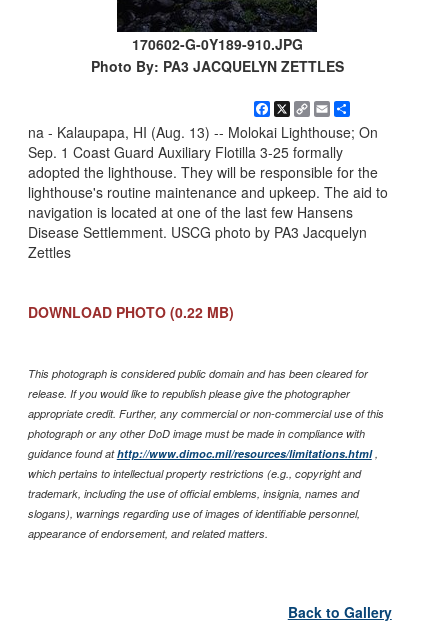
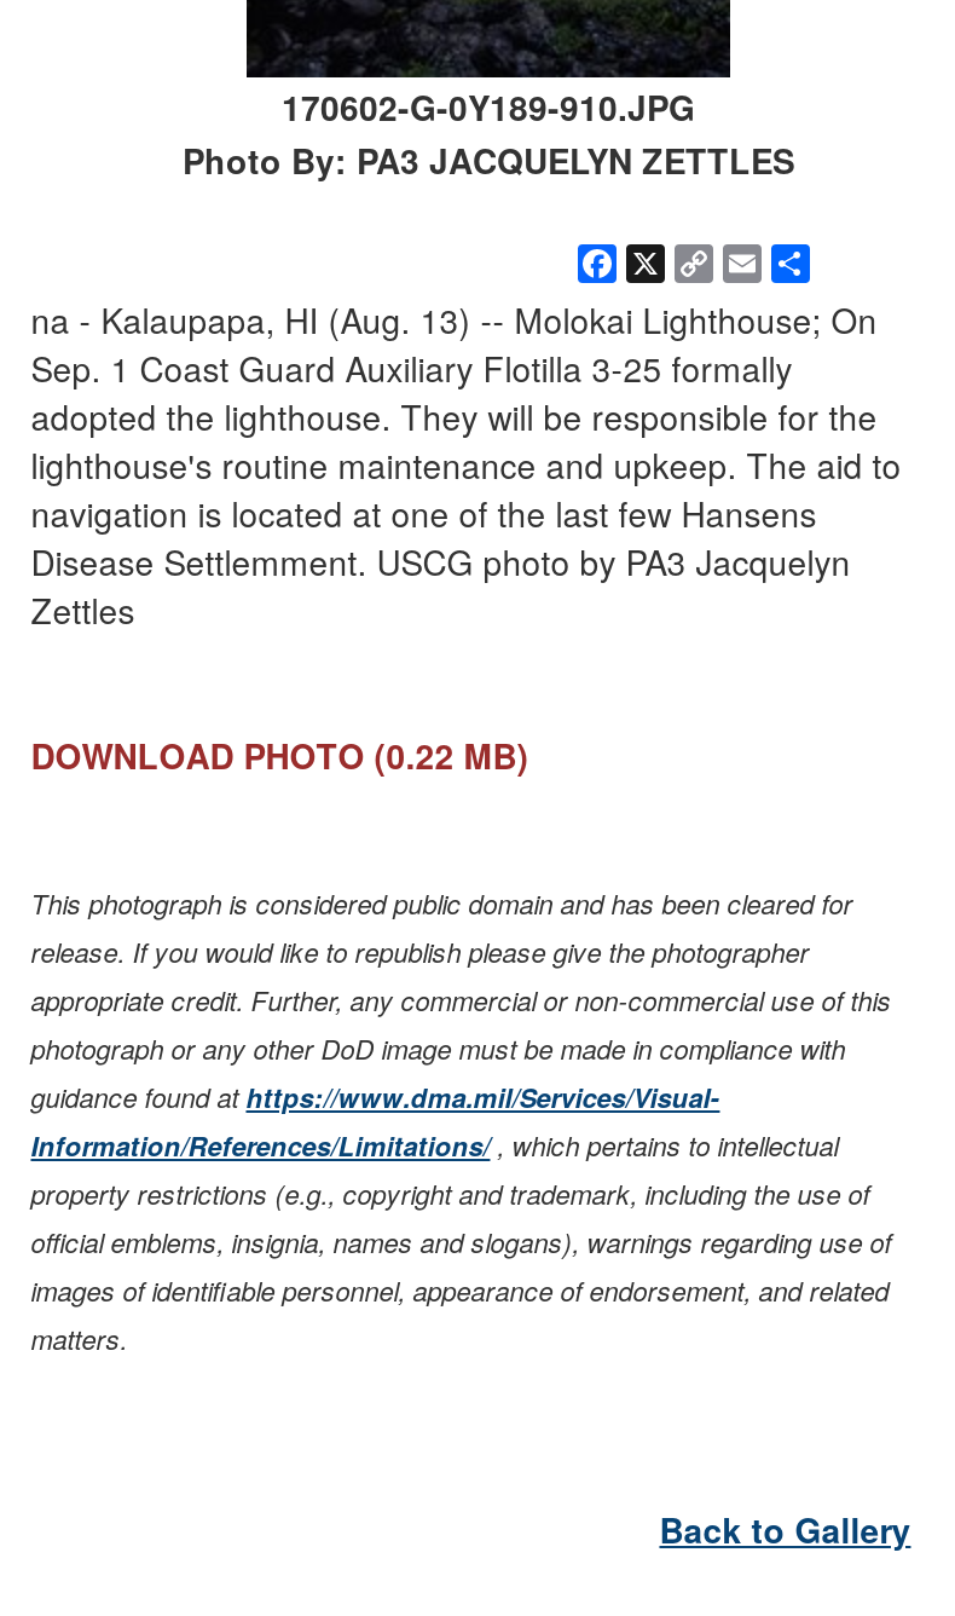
- guidance found at http://www.dimoc.mil/resources/limitations.html,
- which pertains to intellectual property restrictions (e.g., copyright and
- trademark, including the use of official emblems, insignia, names and
- slogans), warnings regarding use of images of identifiable personnel,
- appearance of endorsement, and related matters.
+ guidance found at https://www.dma.mil/Services/Visual-
+ Information/References/Limitations/, which pertains to intellectual
+ property restrictions (e.g., copyright and trademark, including the use of
+ official emblems, insignia, names and slogans), warnings regarding use of
+ images of identifiable personnel, appearance of endorsement, and related
+ matters.
